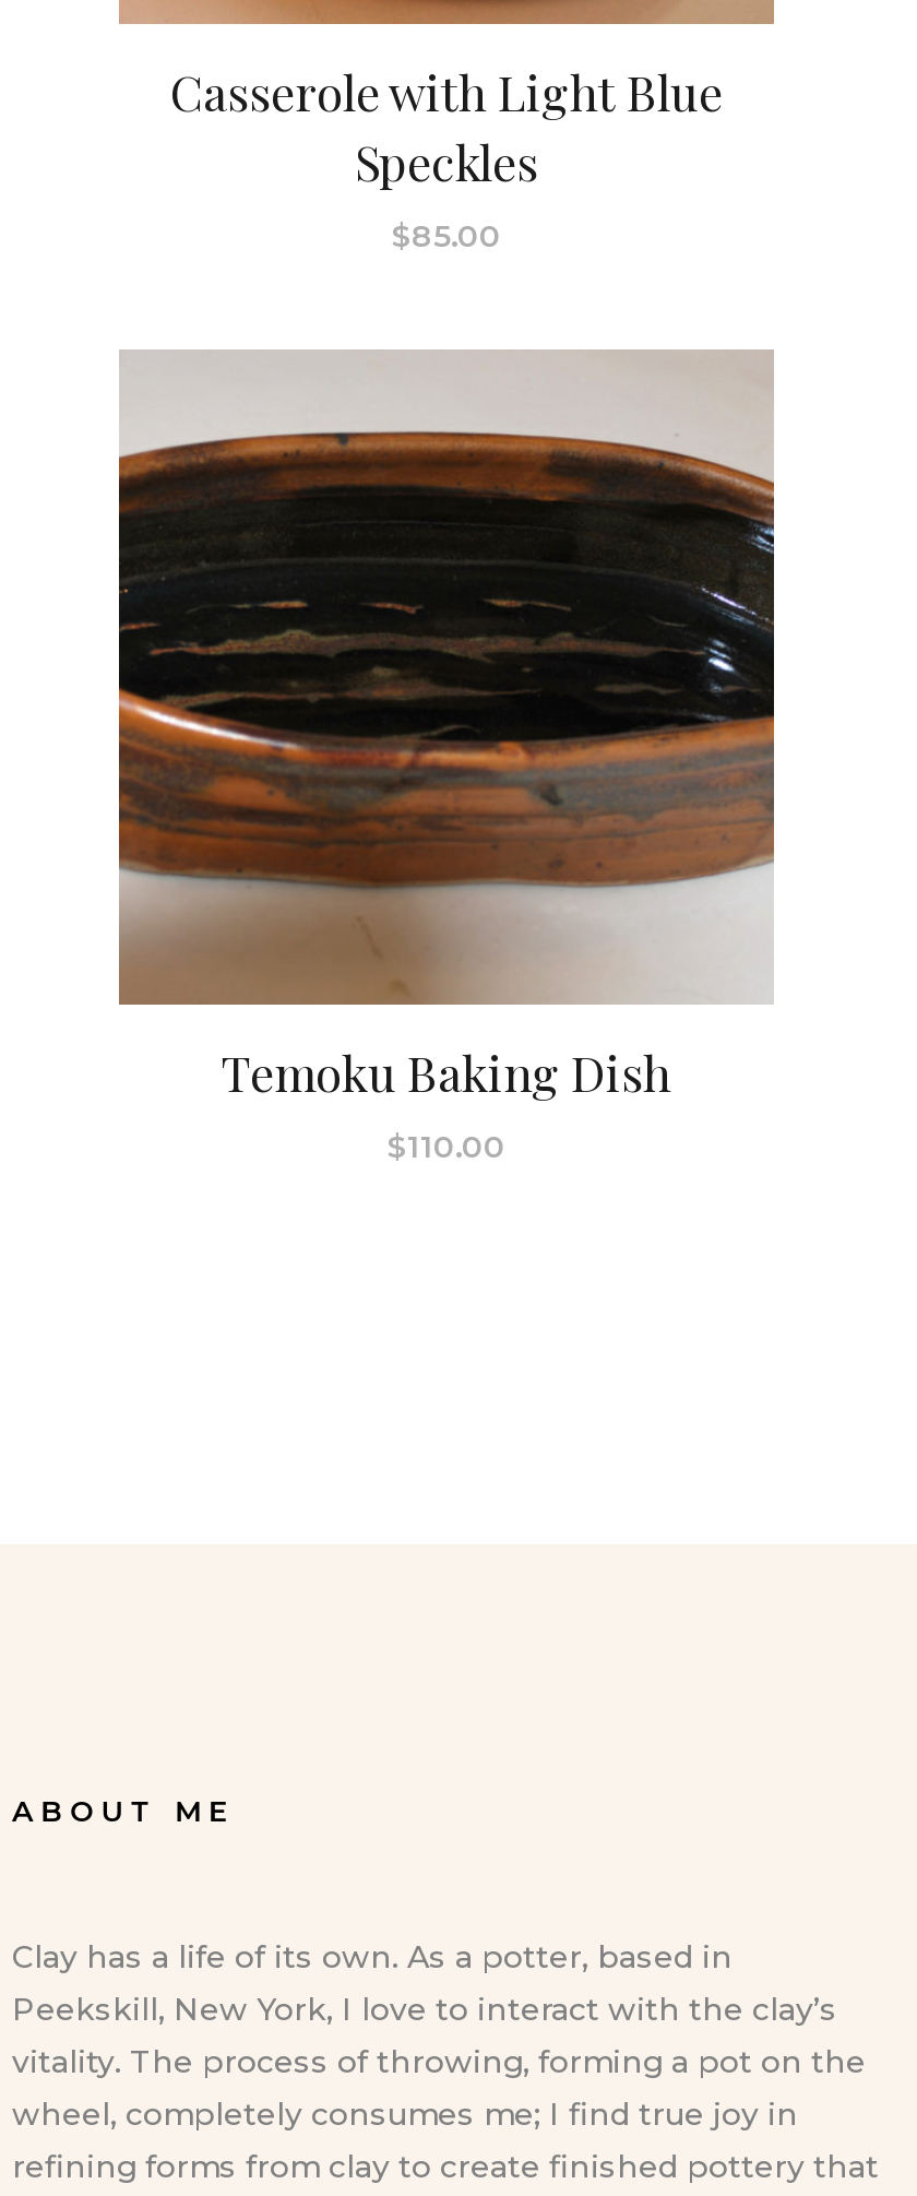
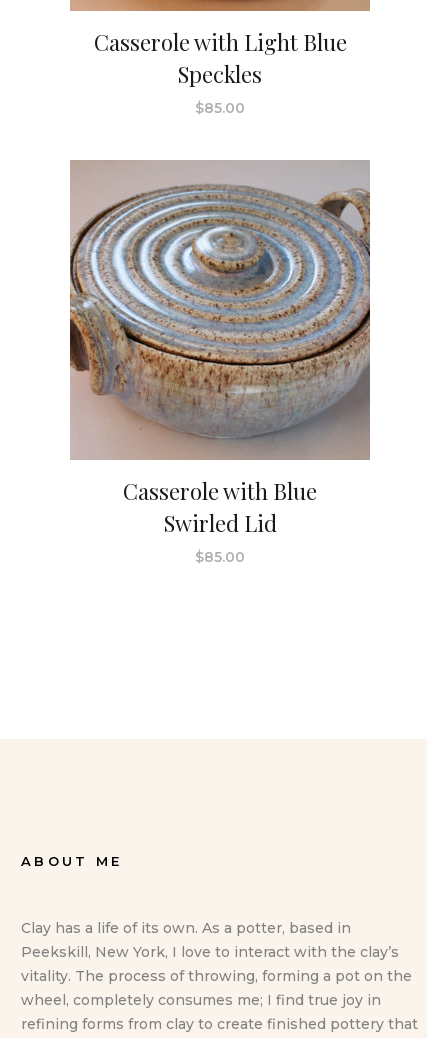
- [image]
- Temoku Baking Dish
- $110.00
+ [image]
+ Casserole with Blue
+ Swirled Lid
+ $85.00
